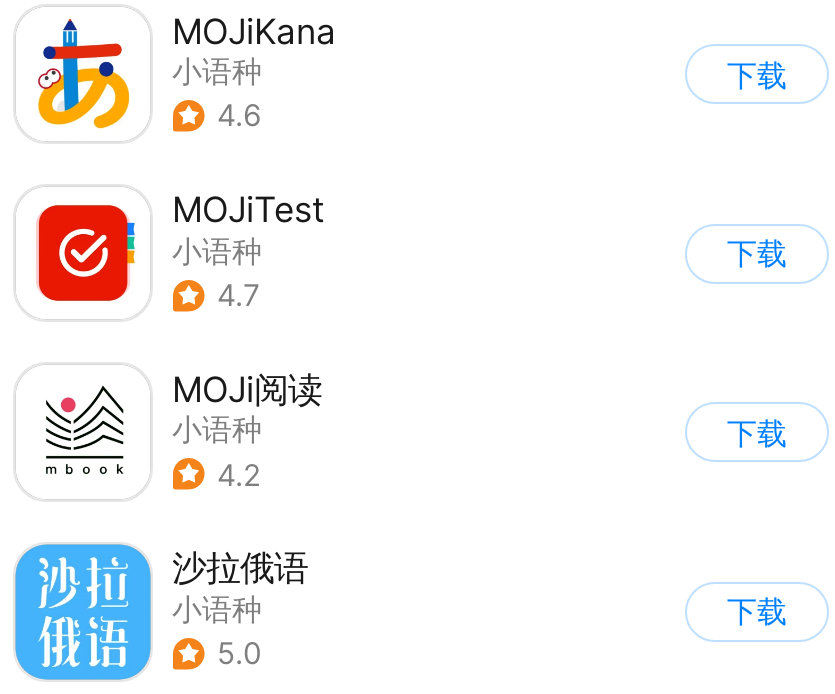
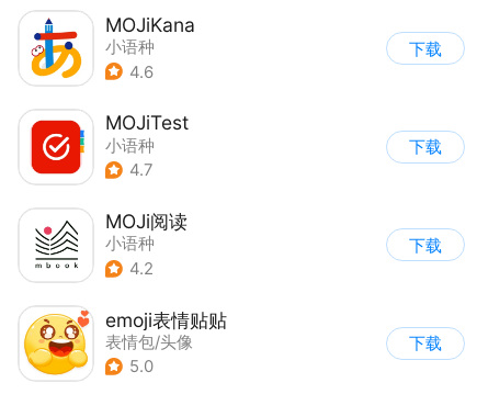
- [image]
- 沙拉俄语
- 小语种
+ [image]
+ emoji表情贴贴
+ 表情包/头像
